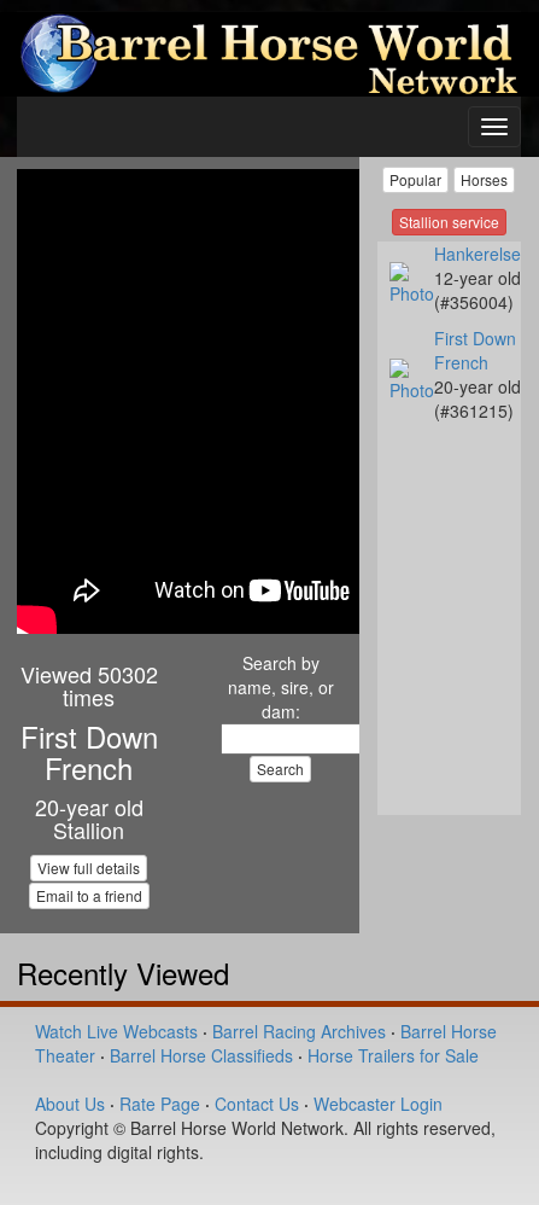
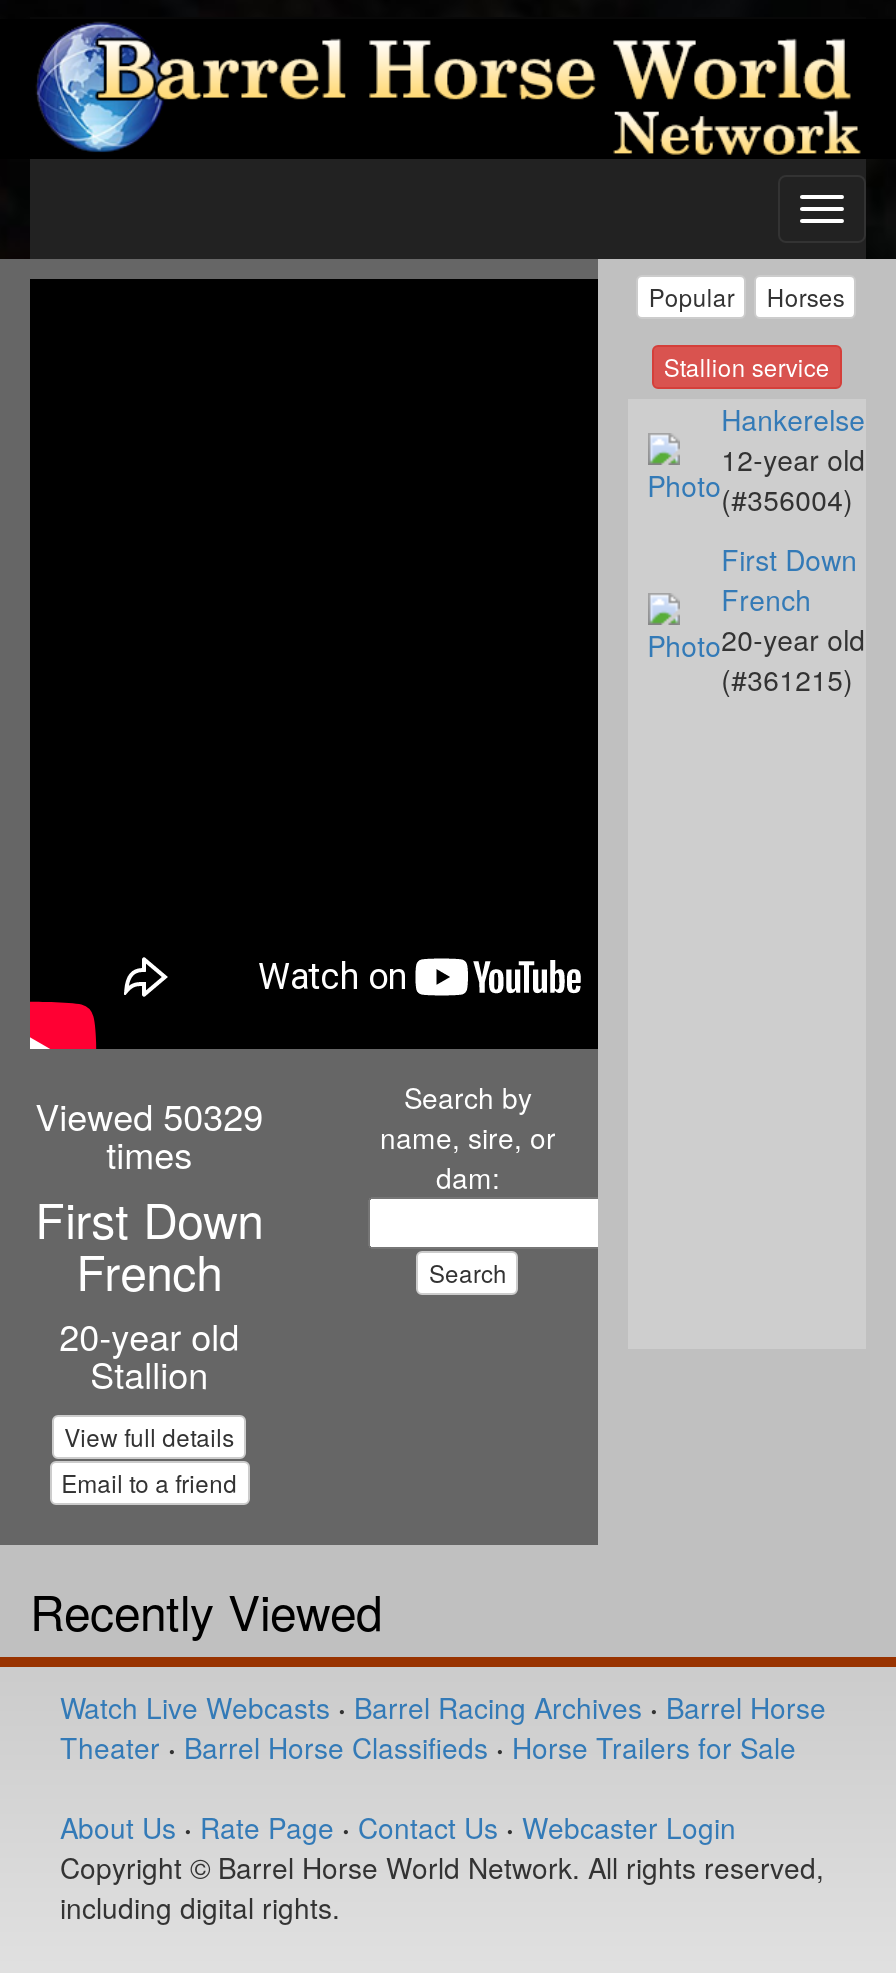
- Viewed 50302
+ Viewed 50329
